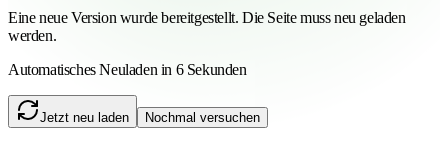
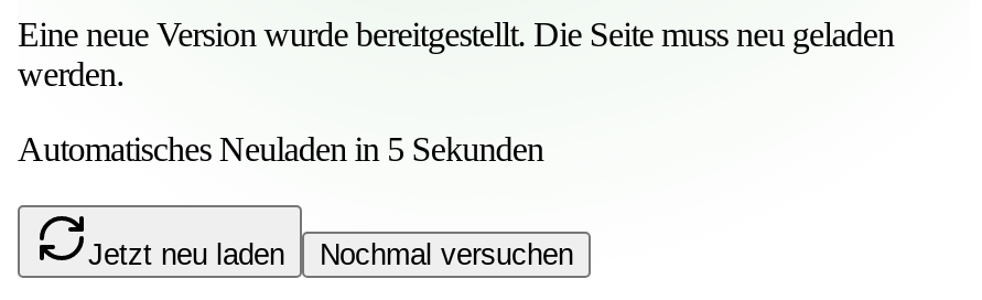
- Automatisches Neuladen in 6 Sekunden
+ Automatisches Neuladen in 5 Sekunden
